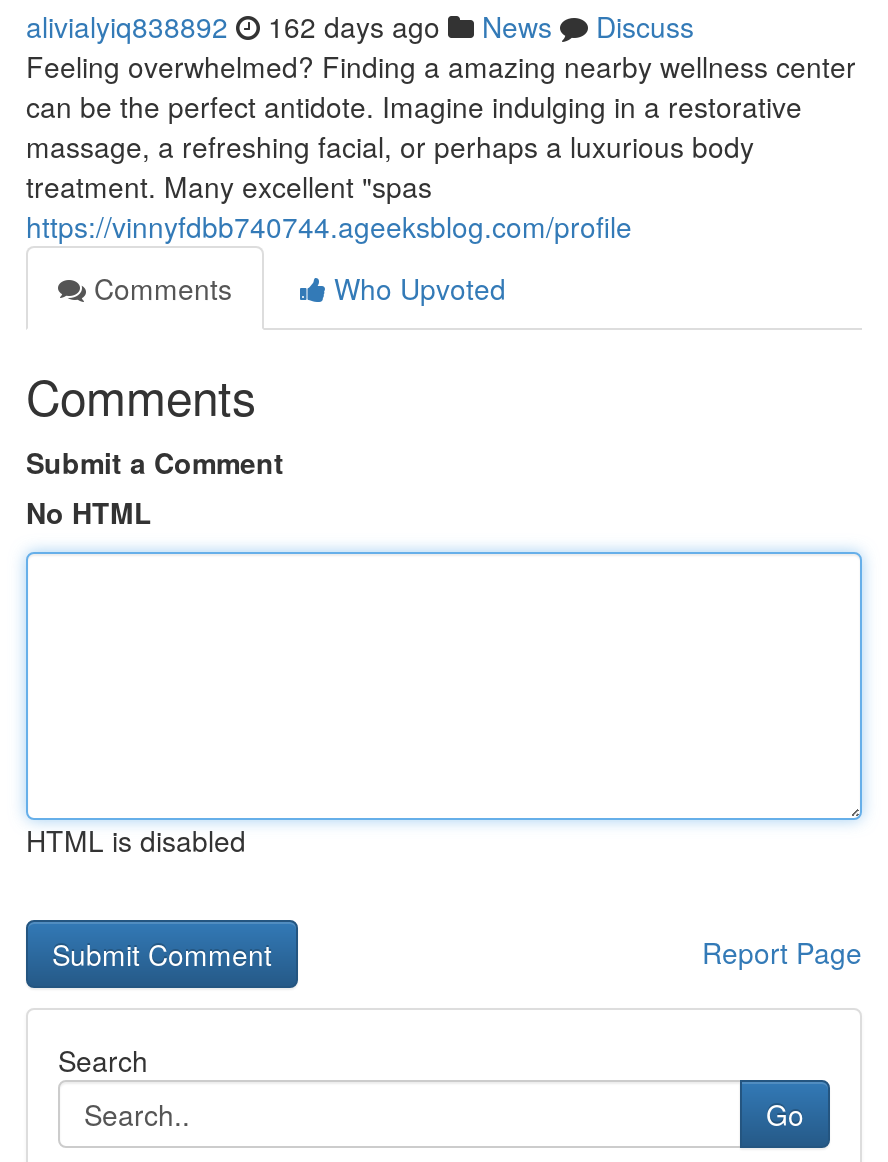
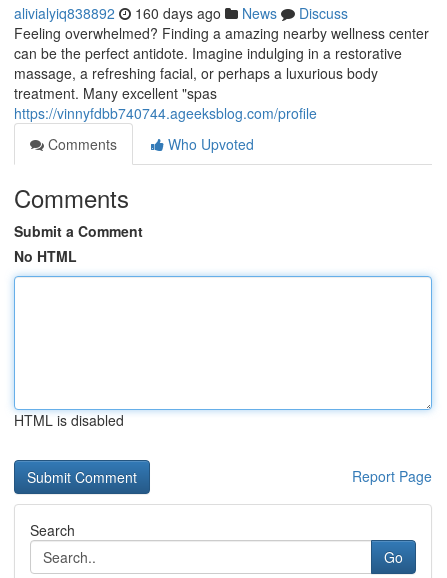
- alivialyiq838892 162 days ago News Discuss
+ alivialyiq838892 160 days ago News Discuss
